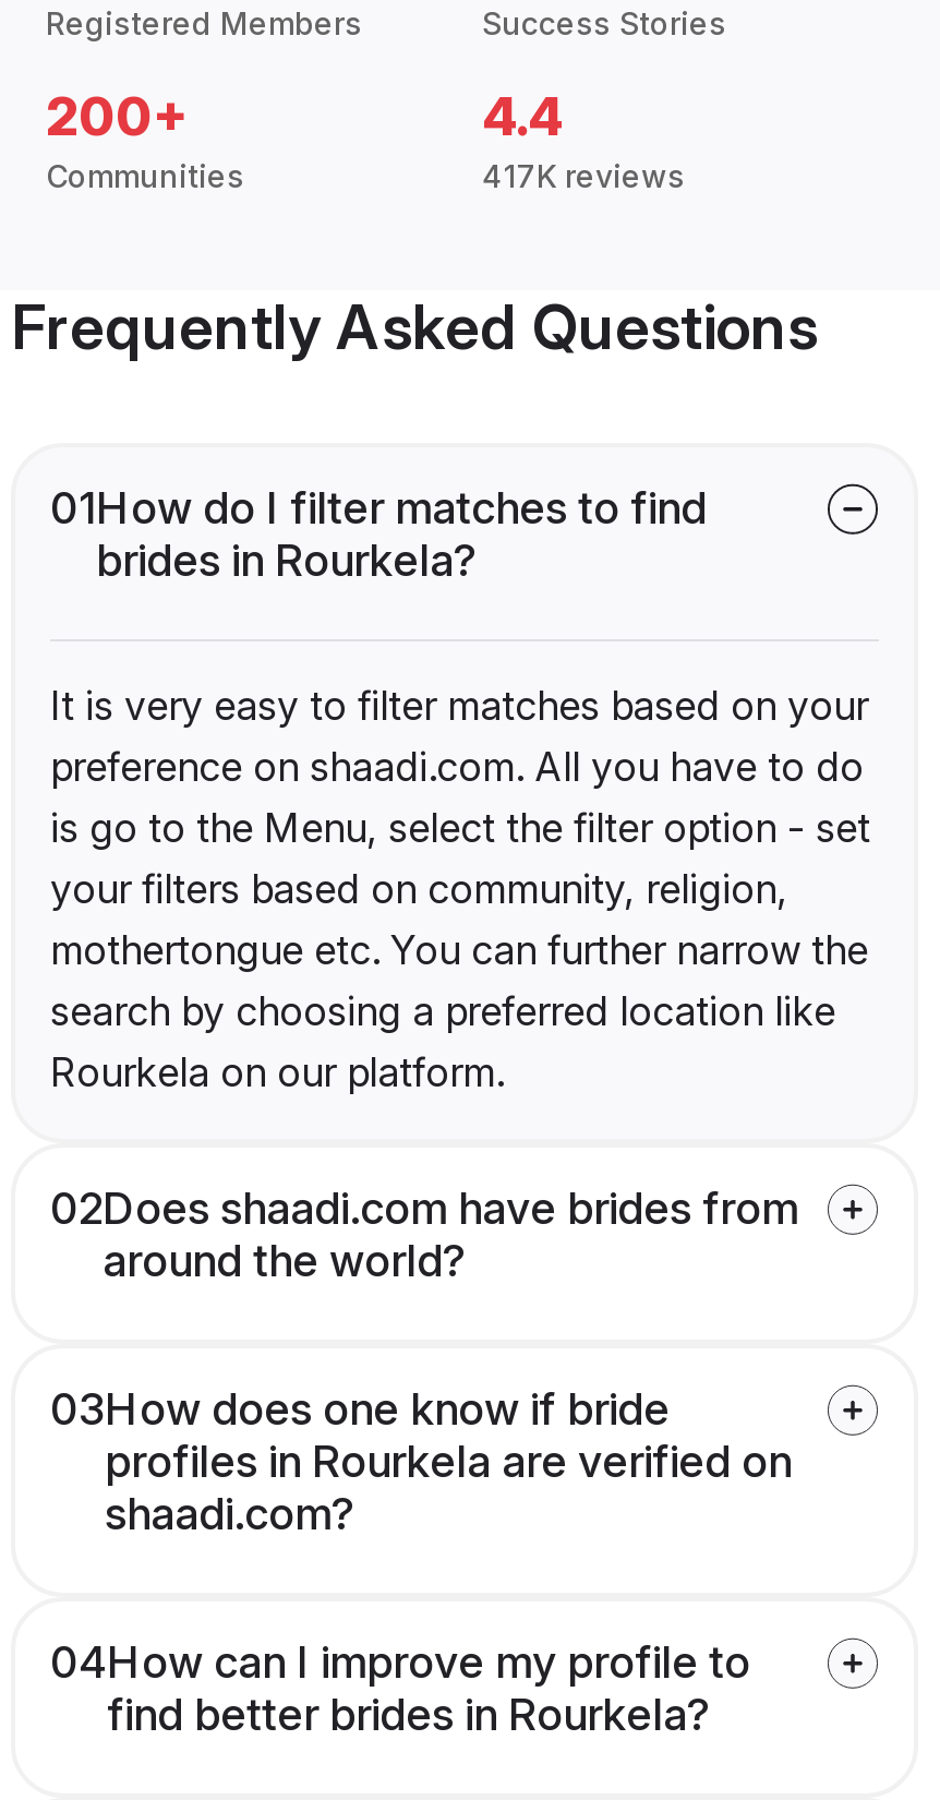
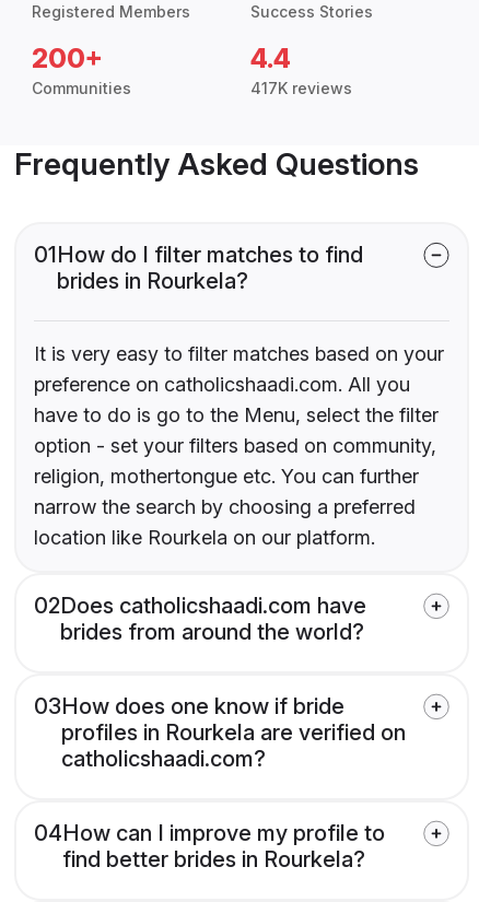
- preference on shaadi.com. All you have to do
- is go to the Menu, select the filter option - set
- your filters based on community, religion,
- mothertongue etc. You can further narrow the
- search by choosing a preferred location like
- Rourkela on our platform.
+ preference on catholicshaadi.com. All you
+ have to do is go to the Menu, select the filter
+ option - set your filters based on community,
+ religion, mothertongue etc. You can further
+ narrow the search by choosing a preferred
+ location like Rourkela on our platform.

- 02Does shaadi.com have brides from
- around the world?
+ 02Does catholicshaadi.com have
+ brides from around the world?

- shaadi.com?
+ catholicshaadi.com?
